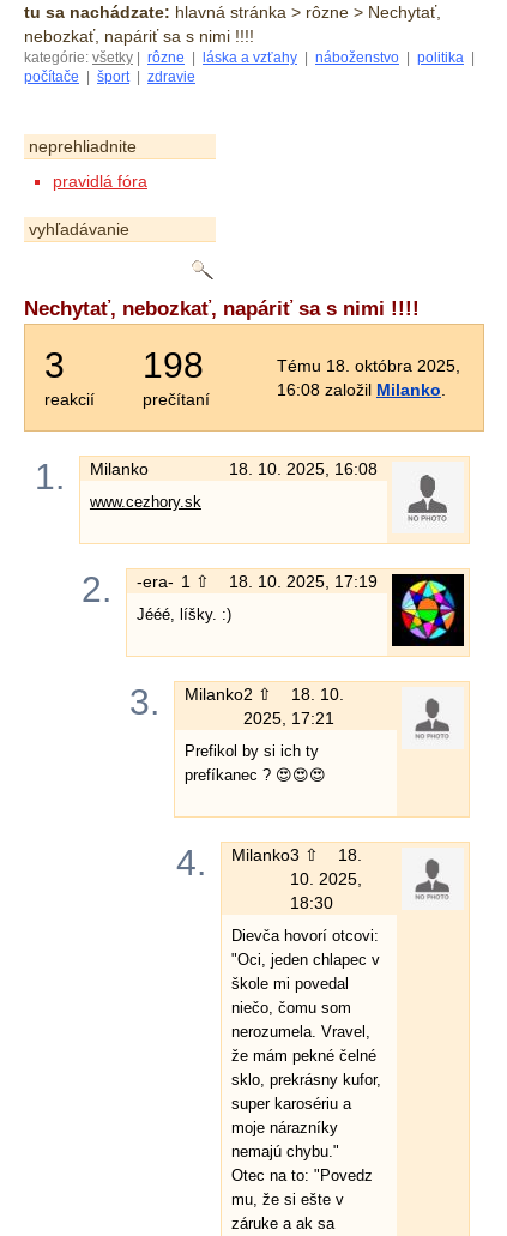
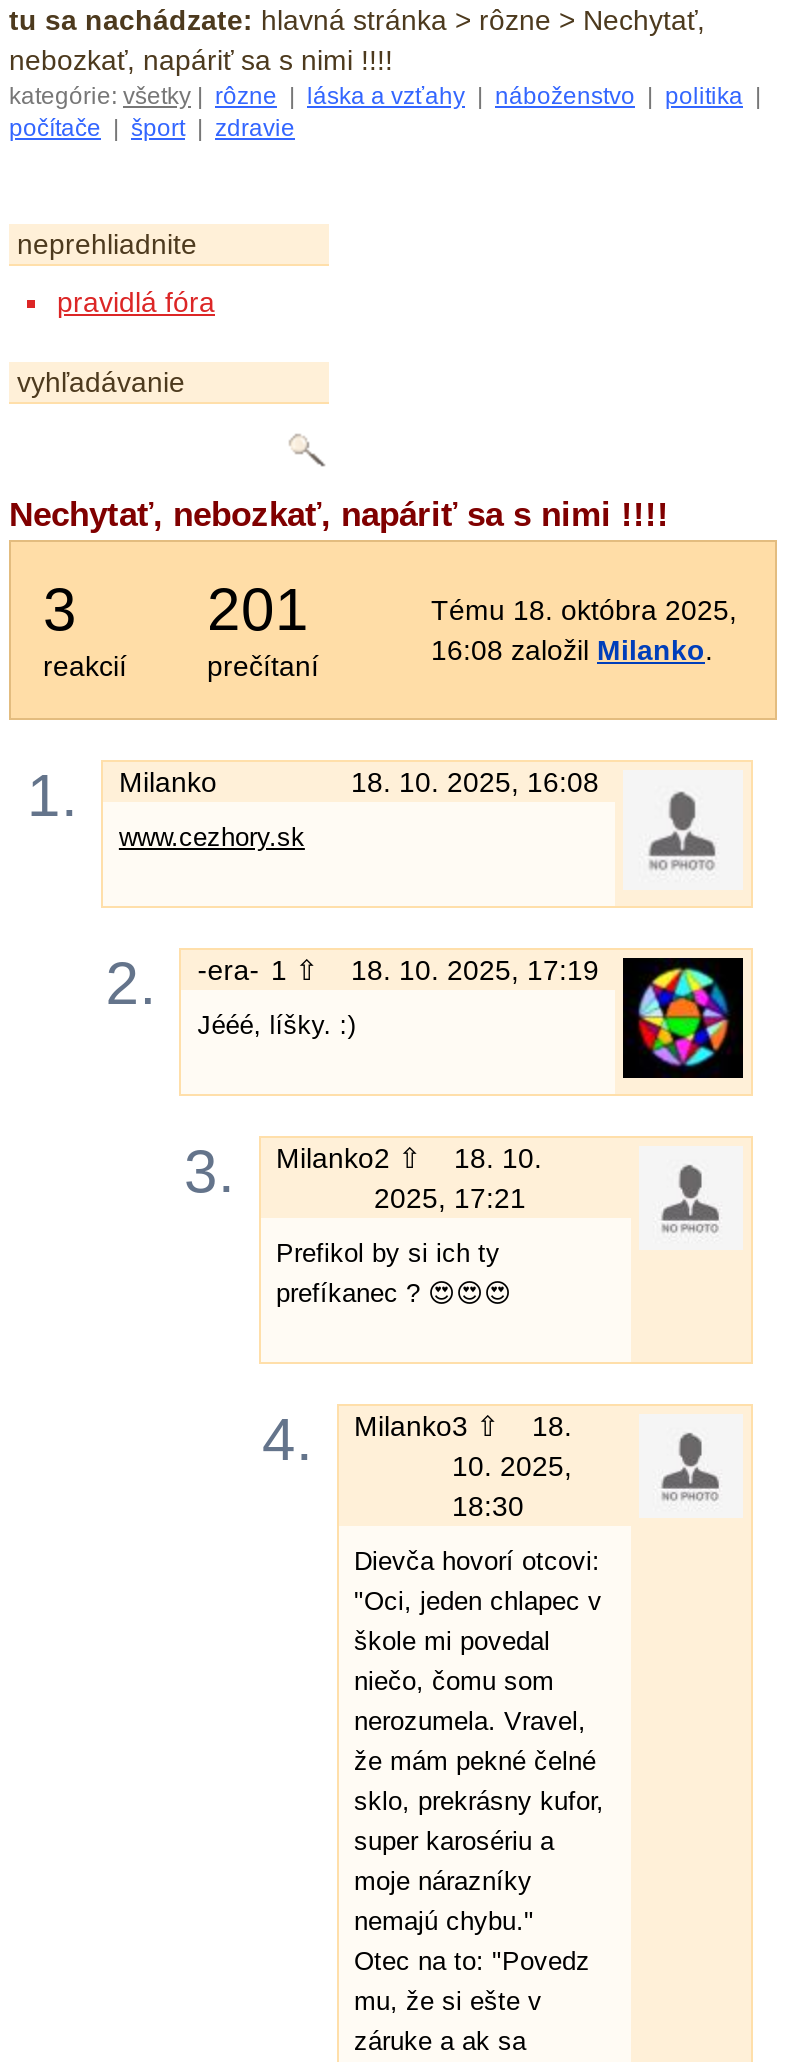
- 3 198
+ 3 201
